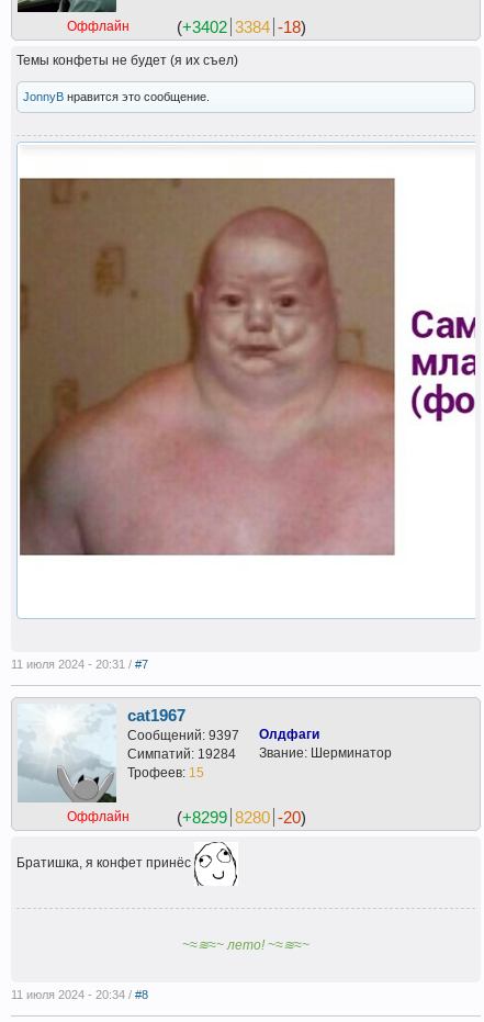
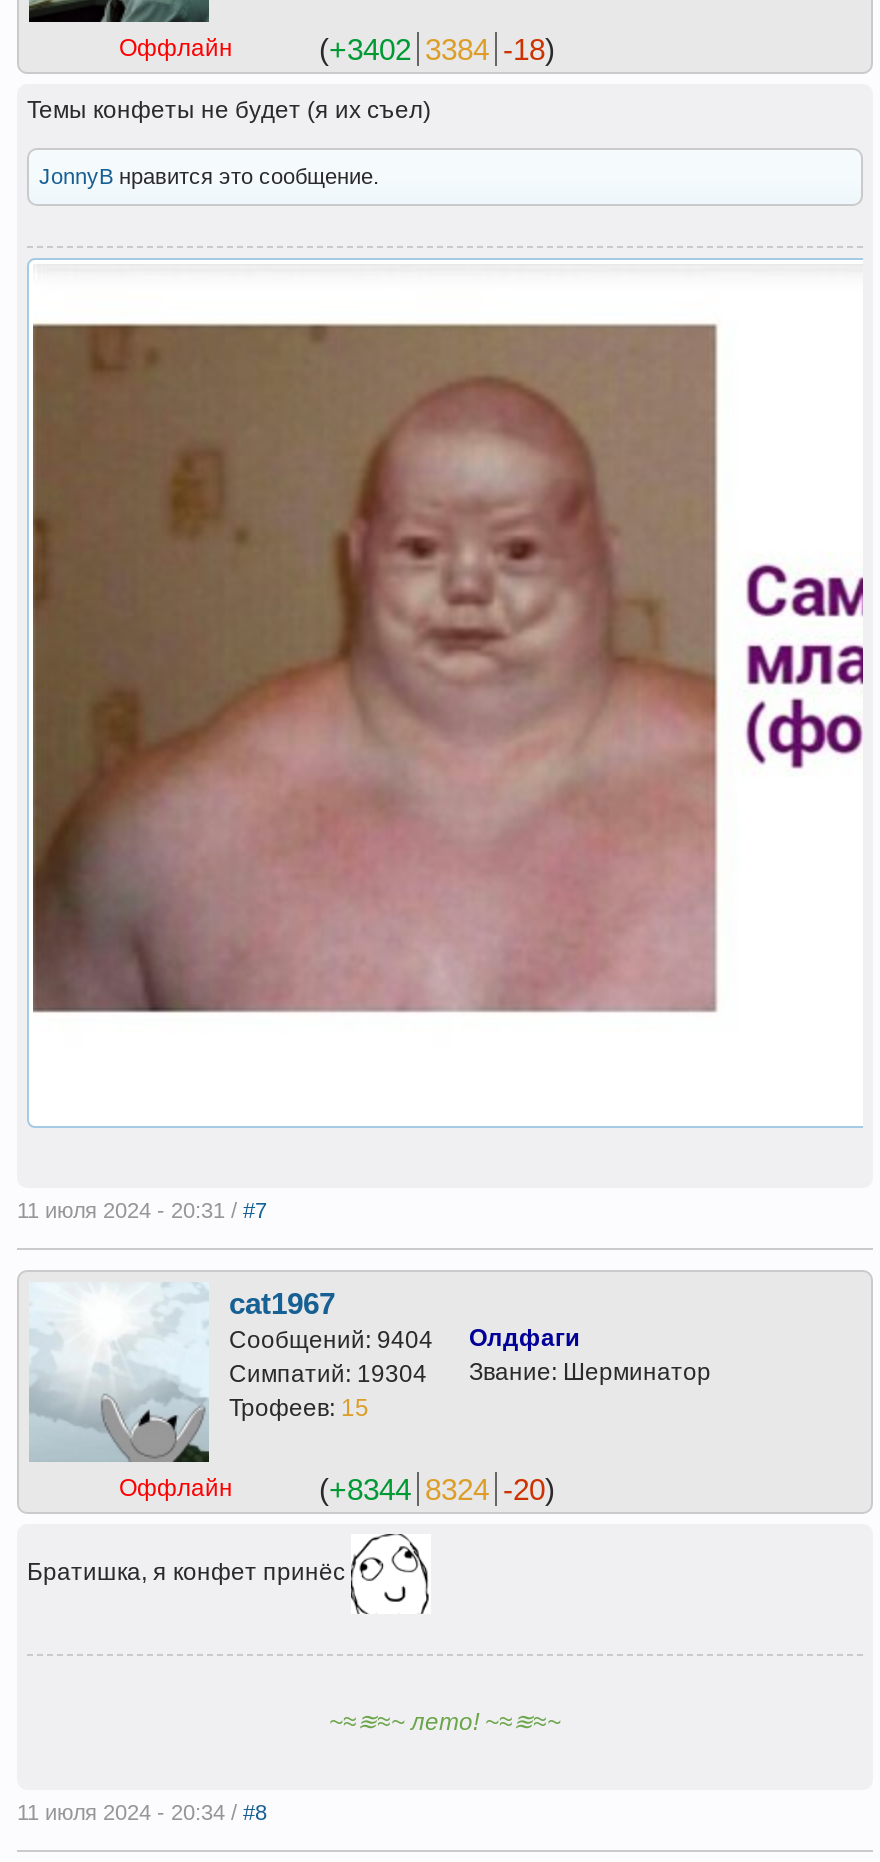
- Сообщений: 9397 Олдфаги
+ Сообщений: 9404 Олдфаги

- Симпатий: 19284 Звание: Шерминатор
+ Симпатий: 19304 Звание: Шерминатор

- (+8299 8280 -20)
+ (+8344 8324 -20)
